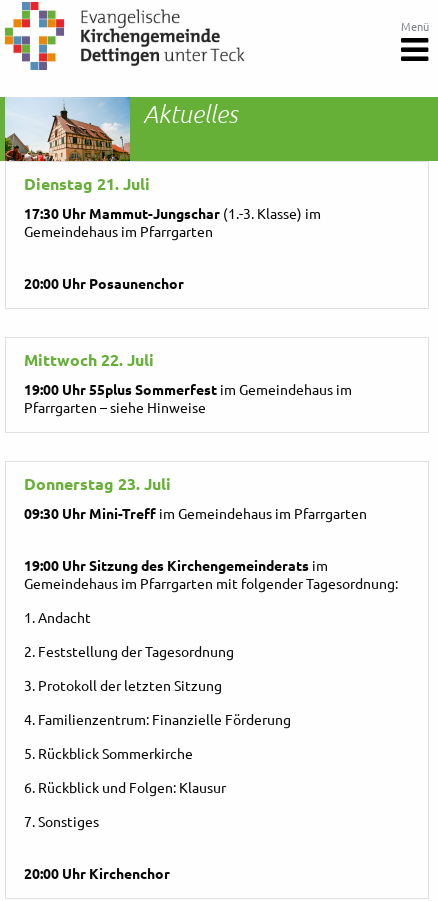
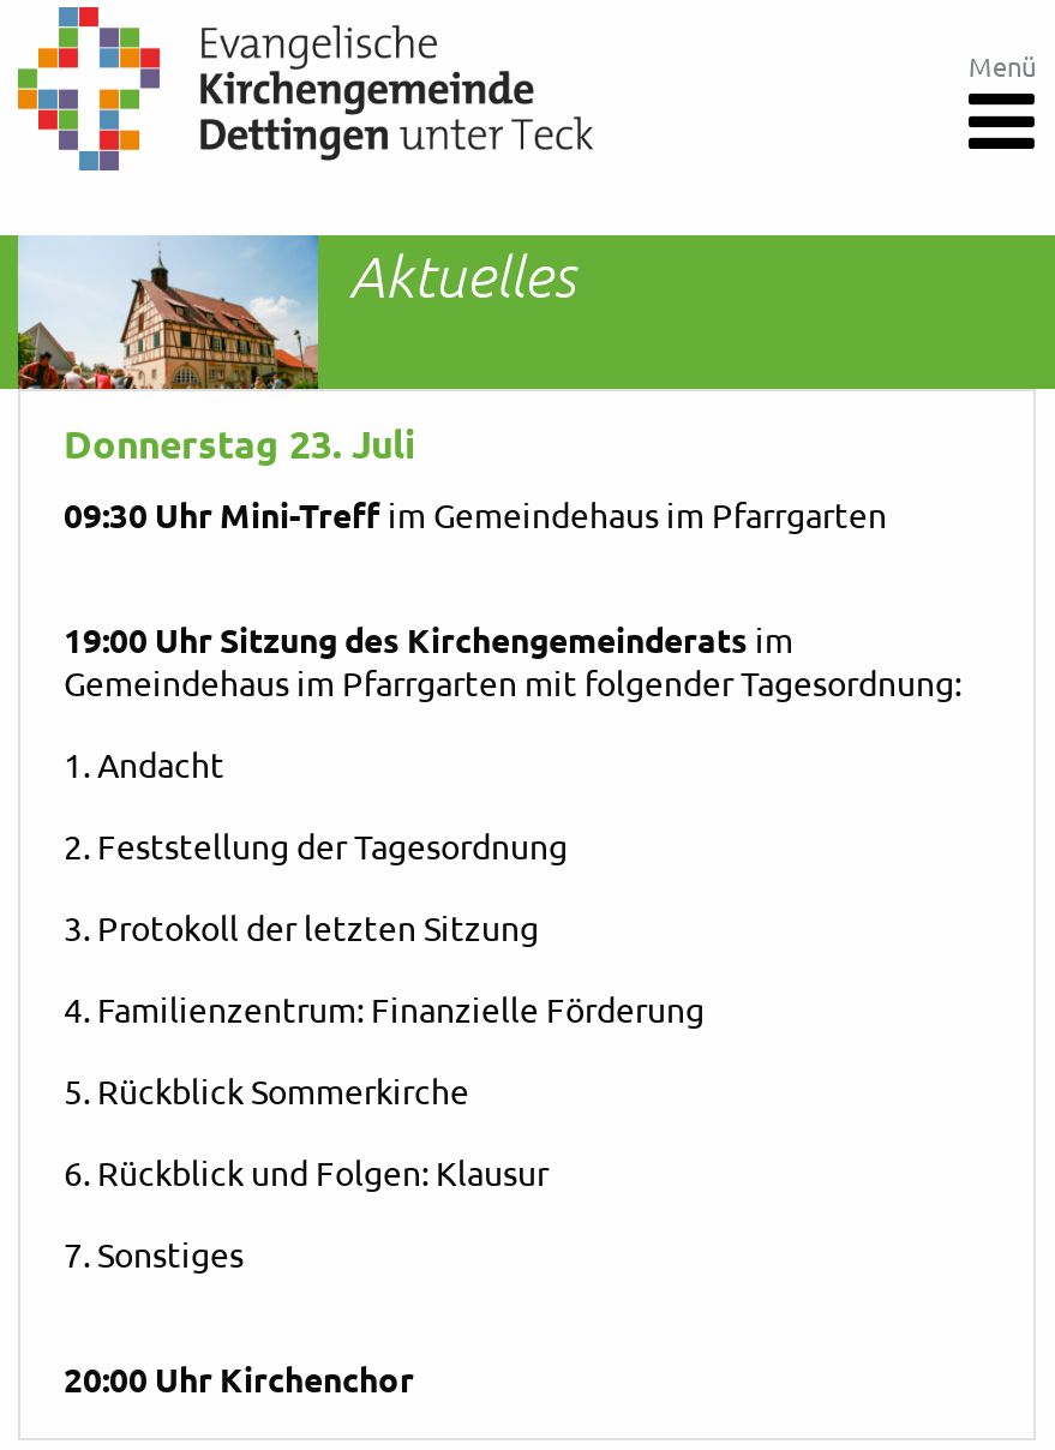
- Dienstag 21. Juli
- 17:30 Uhr Mammut-Jungschar (1.-3. Klasse) im
- Gemeindehaus im Pfarrgarten
- 20:00 Uhr Posaunenchor

- Mittwoch 22. Juli
- 19:00 Uhr 55plus Sommerfest im Gemeindehaus im
- Pfarrgarten – siehe Hinweise
